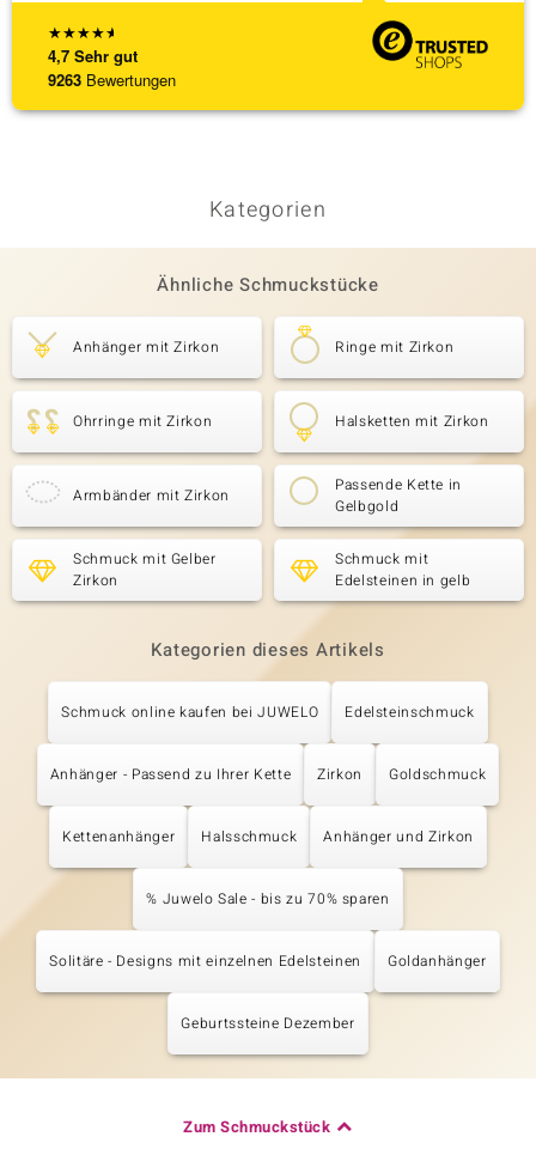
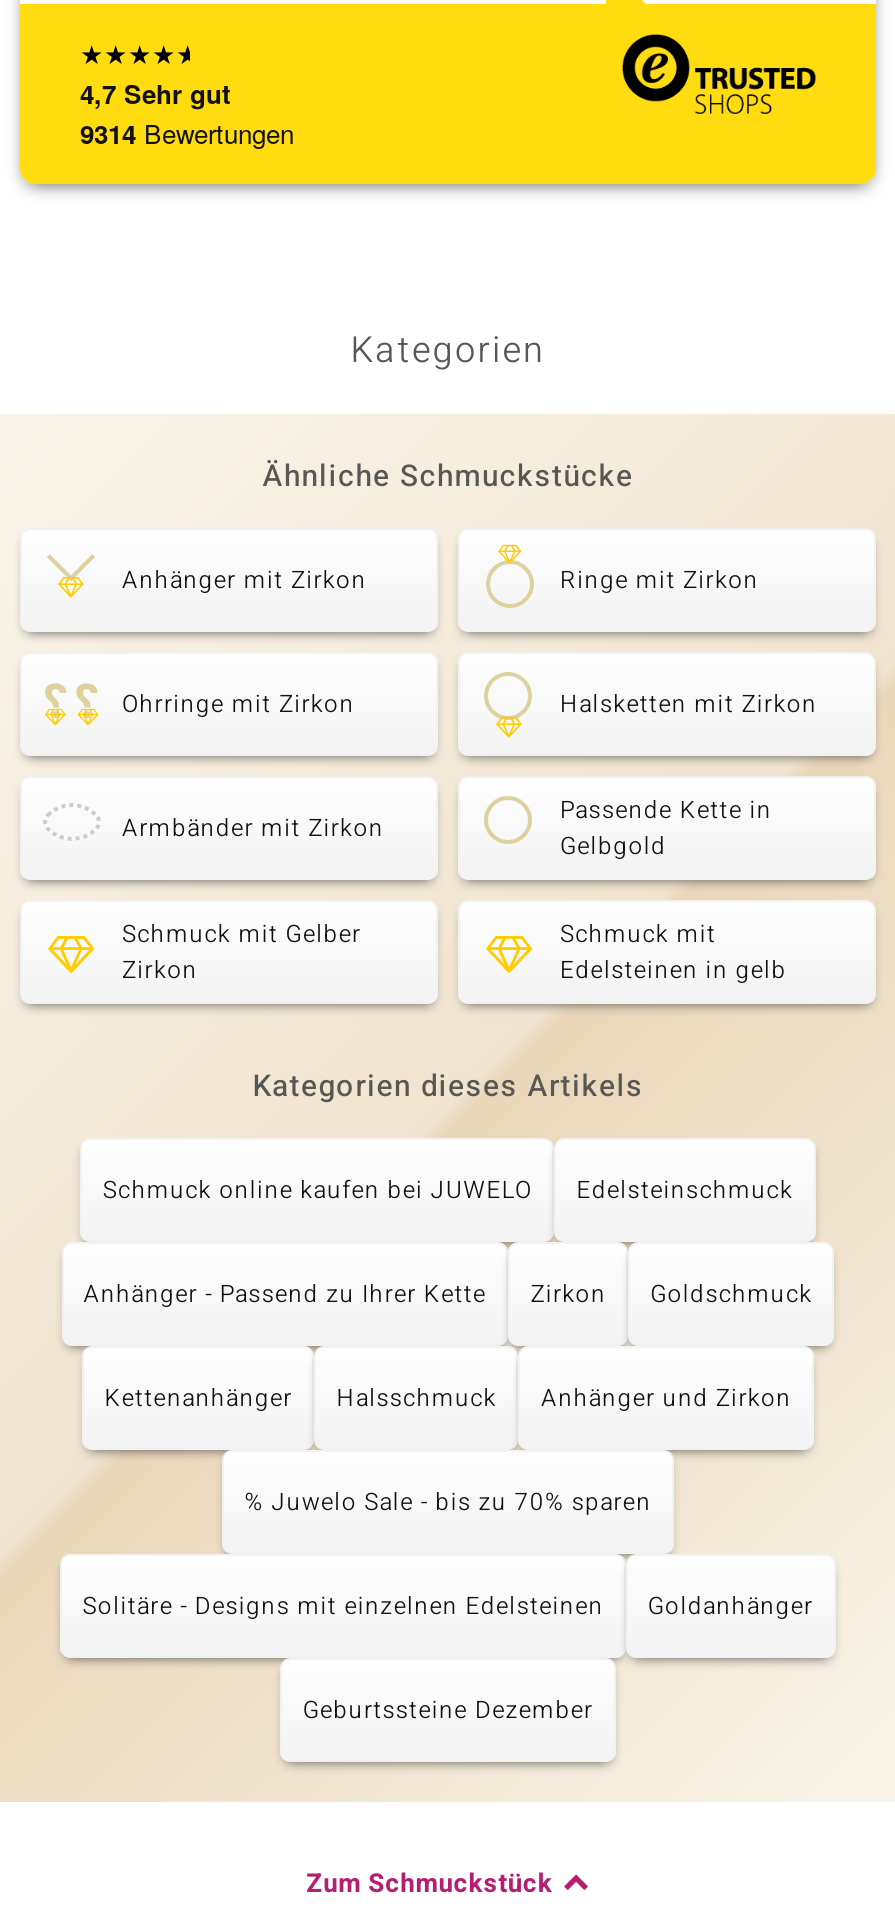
- 9263 Bewertungen
+ 9314 Bewertungen
